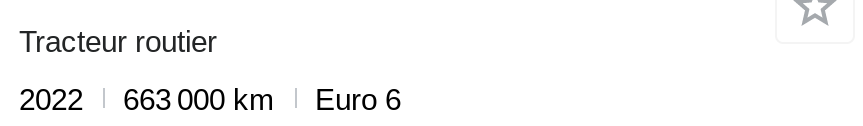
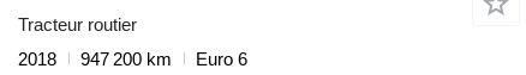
- 2022
+ 2018

- 663 000 km
+ 947 200 km
